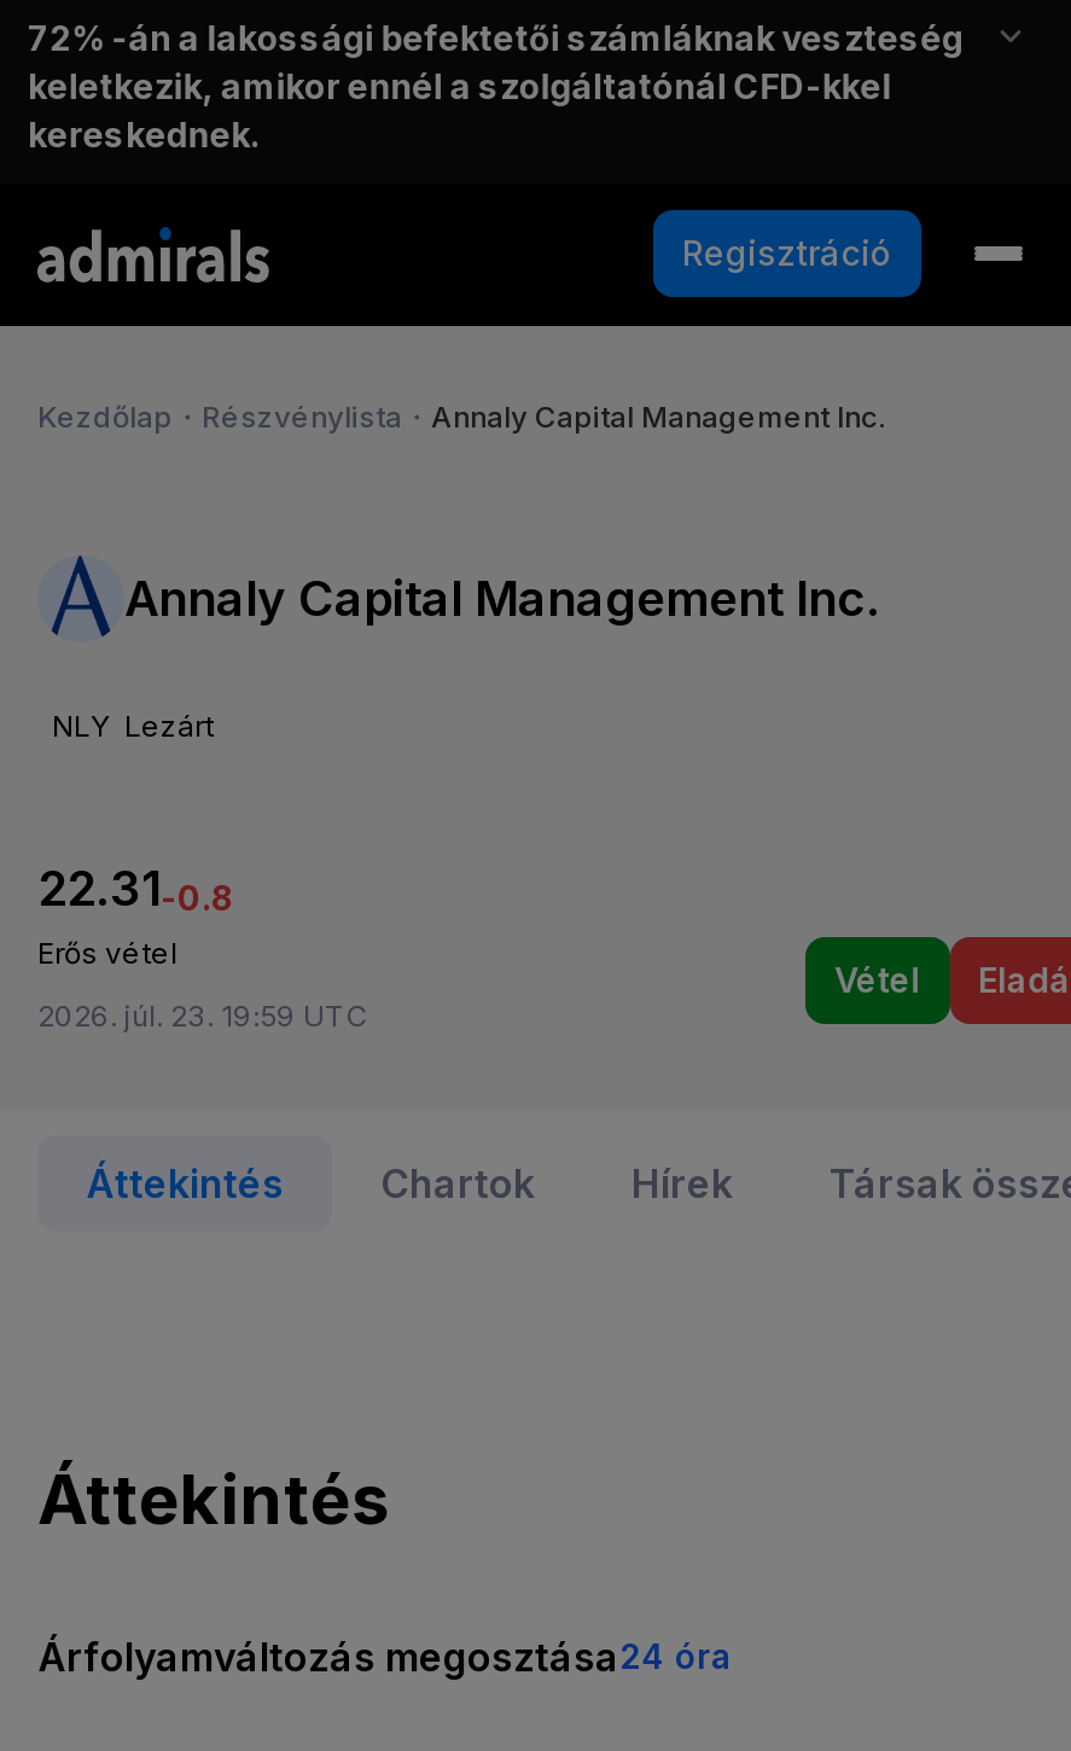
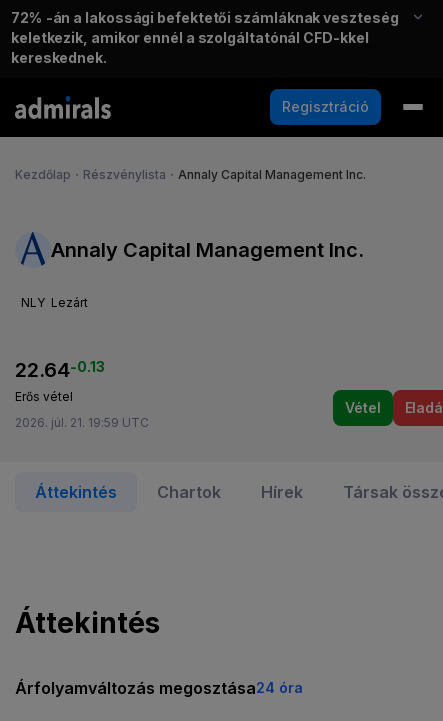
- 22.31-0.8
+ 22.64-0.13

- 2026. júl. 23. 19:59 UTC
+ 2026. júl. 21. 19:59 UTC
